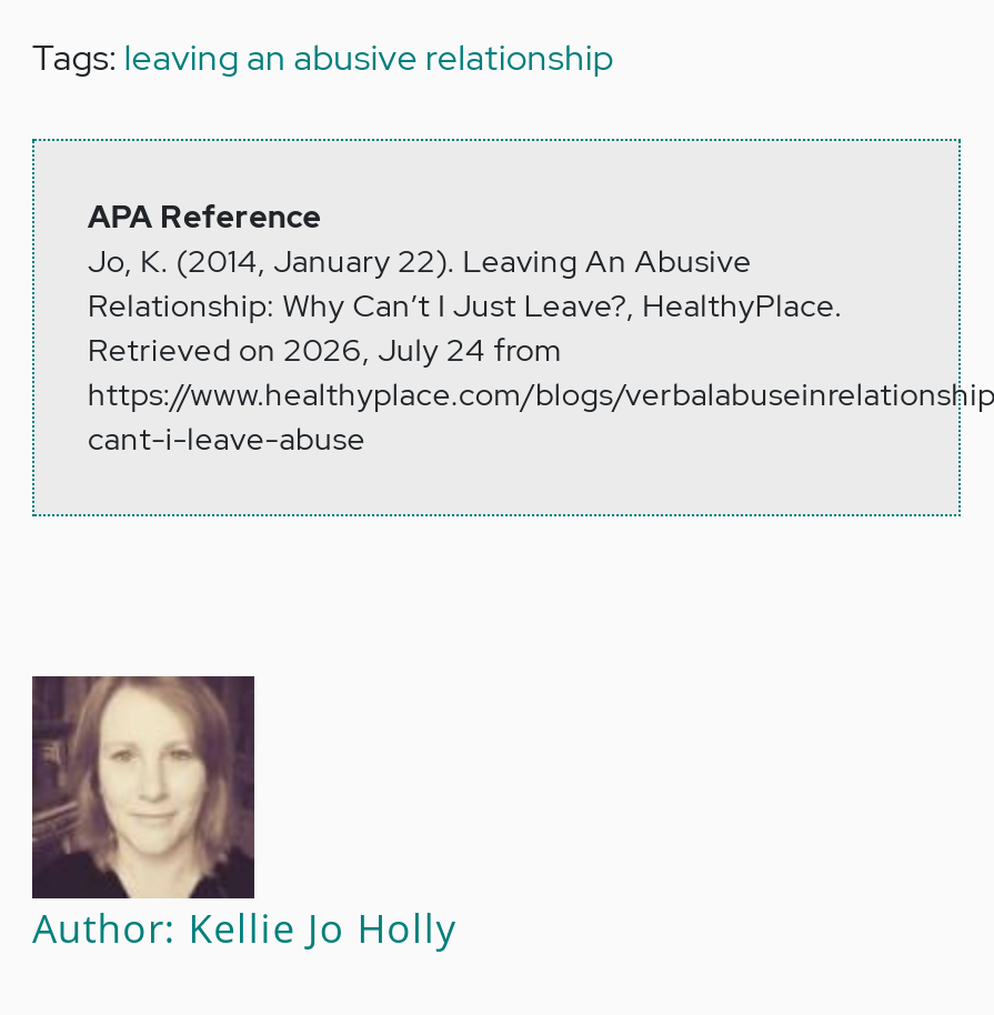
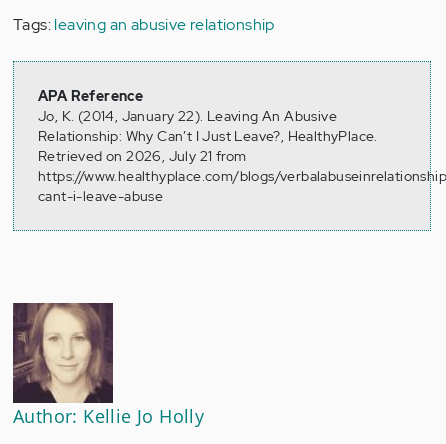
- Retrieved on 2026, July 24 from
+ Retrieved on 2026, July 21 from
